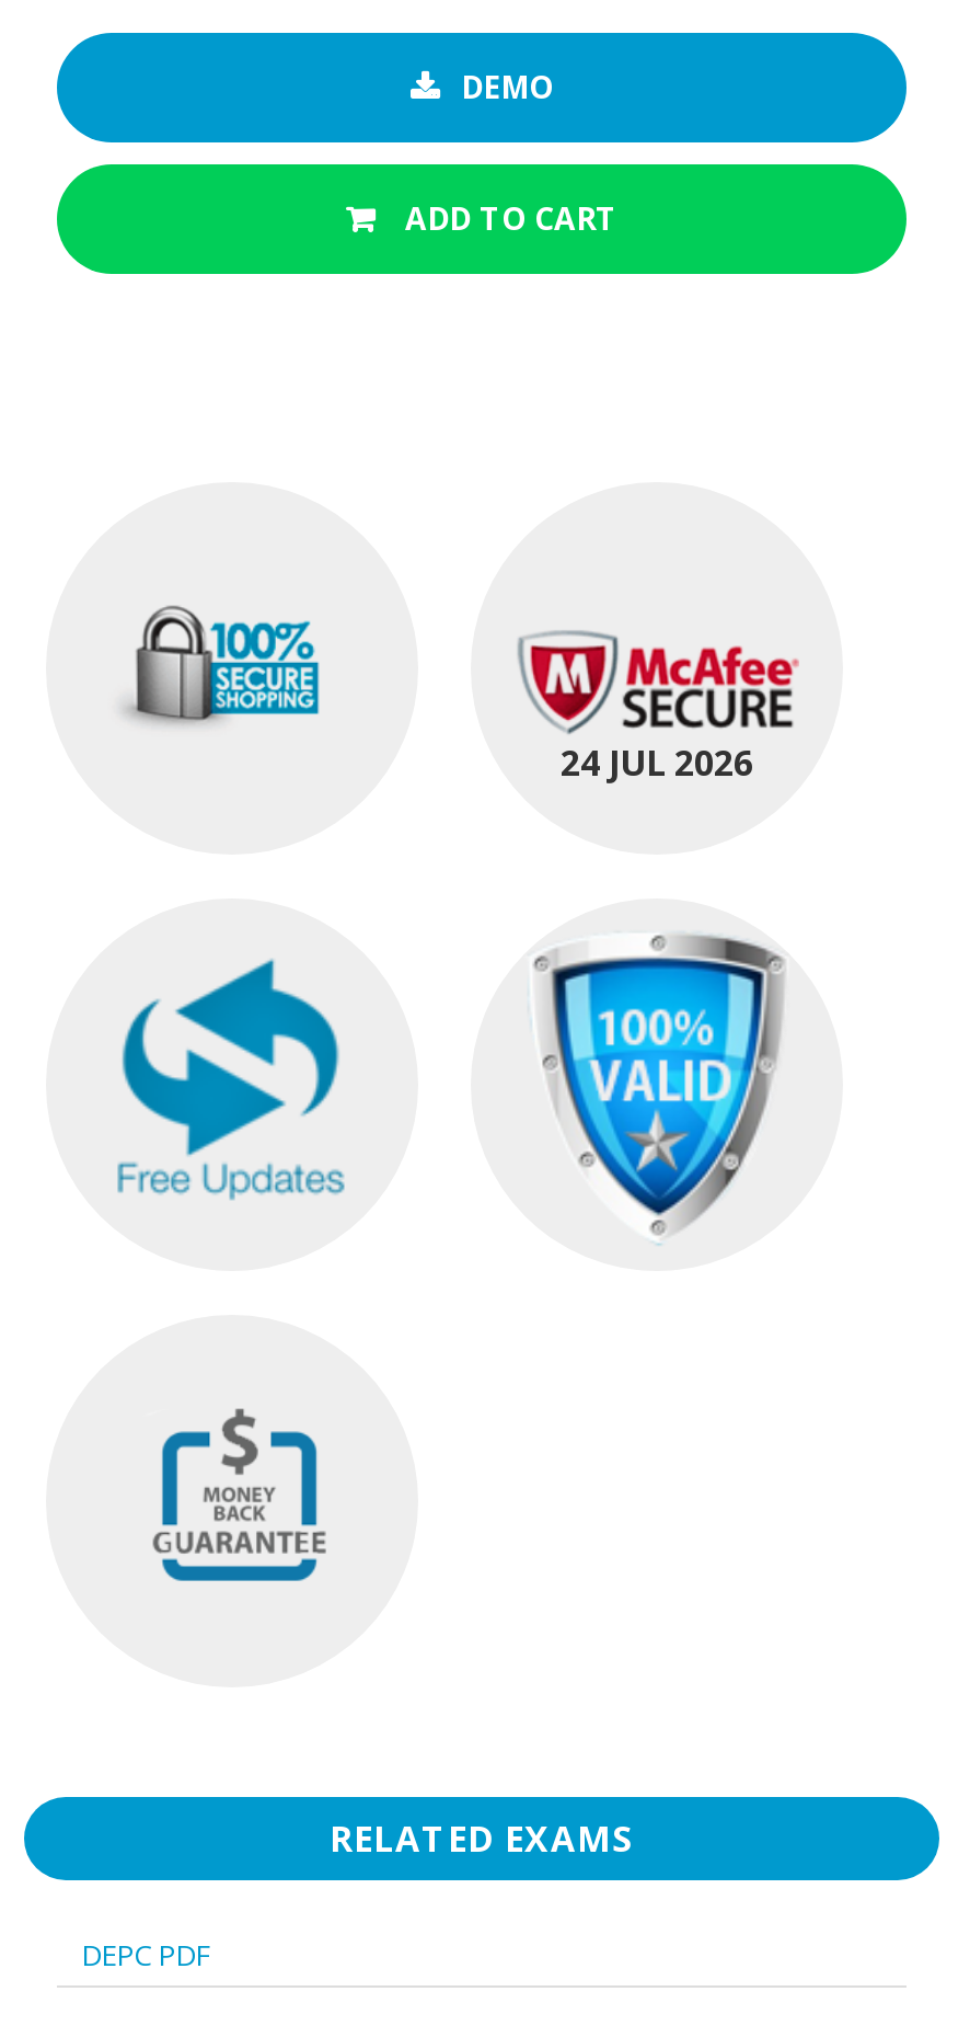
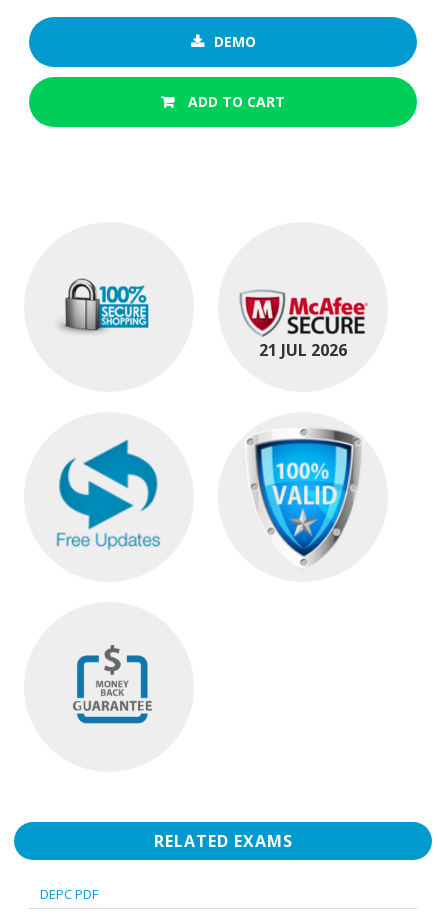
- 24 JUL 2026
+ 21 JUL 2026
